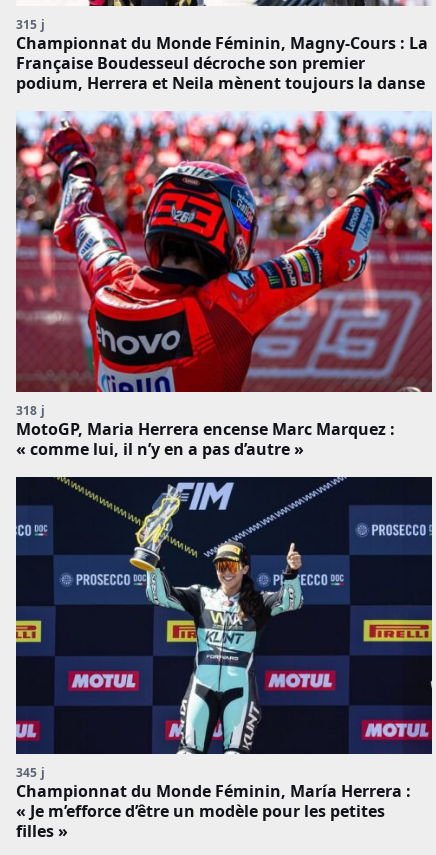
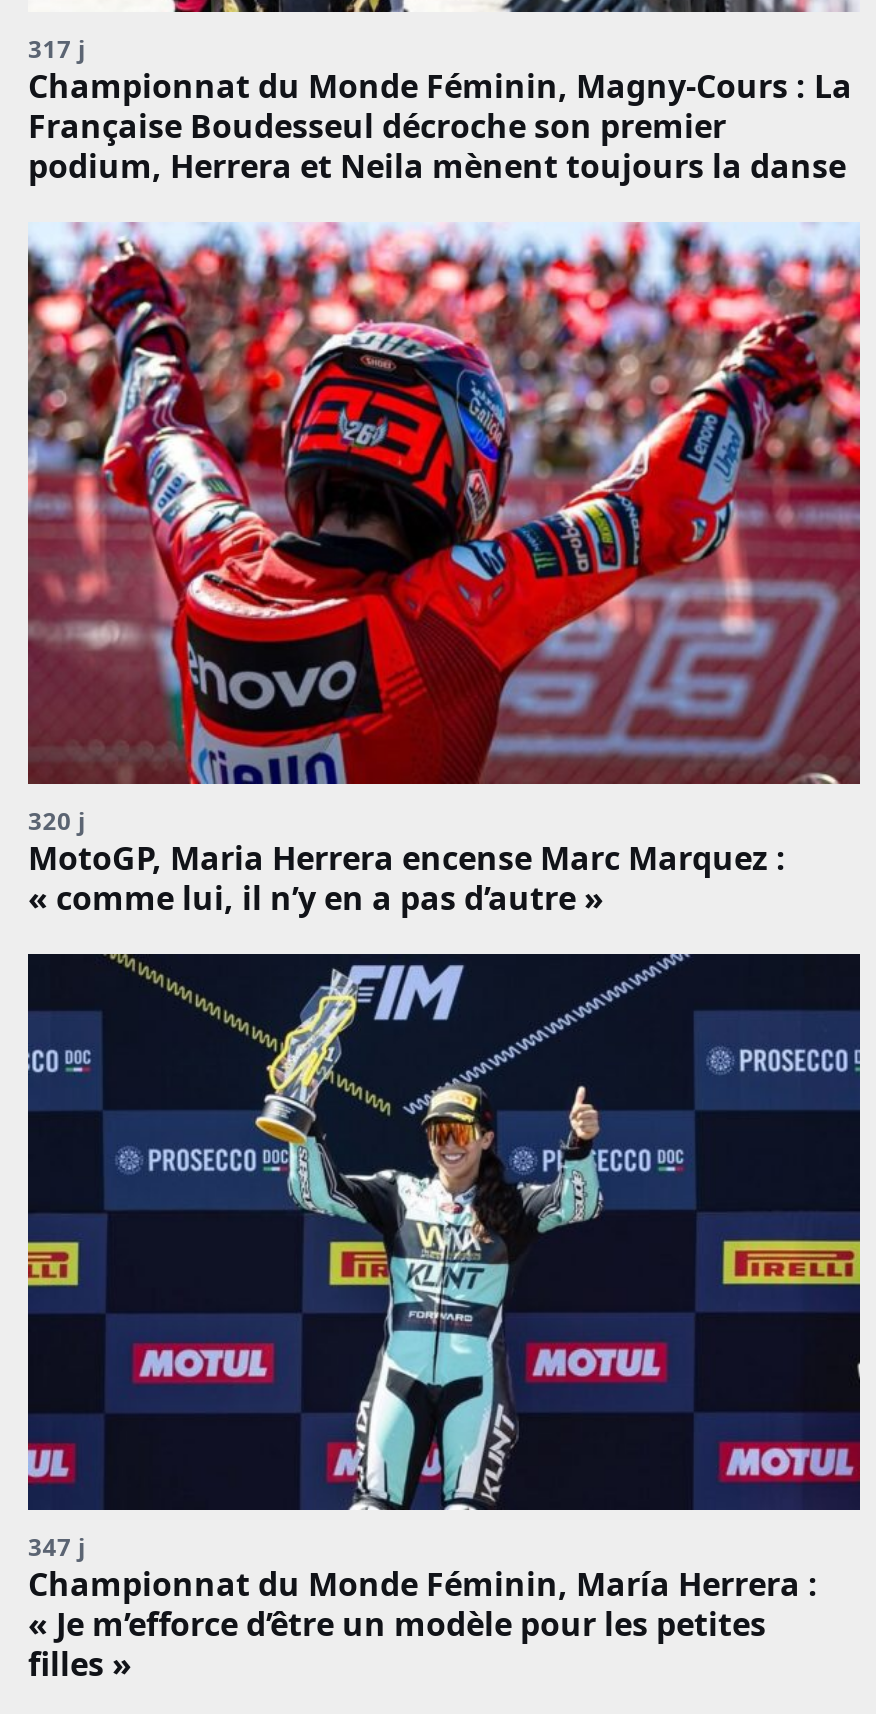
- 315 j
+ 317 j

- 318 j
+ 320 j

- 345 j
+ 347 j
